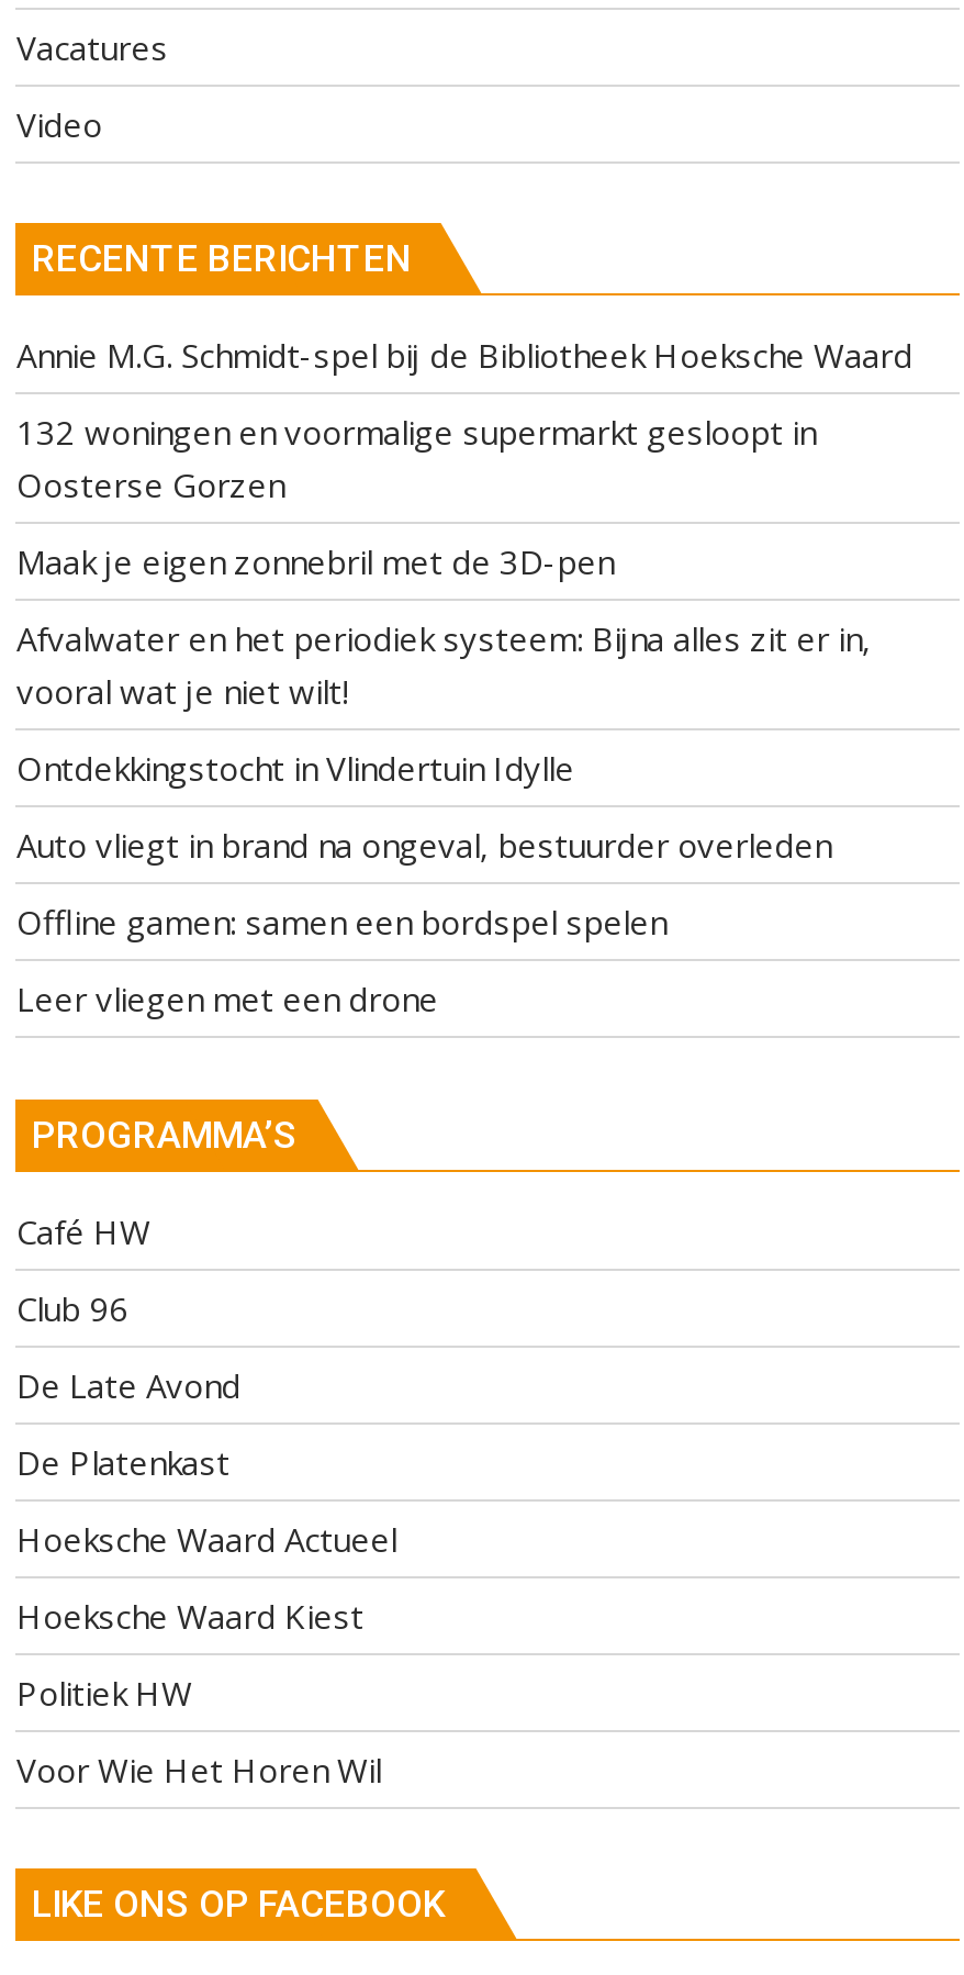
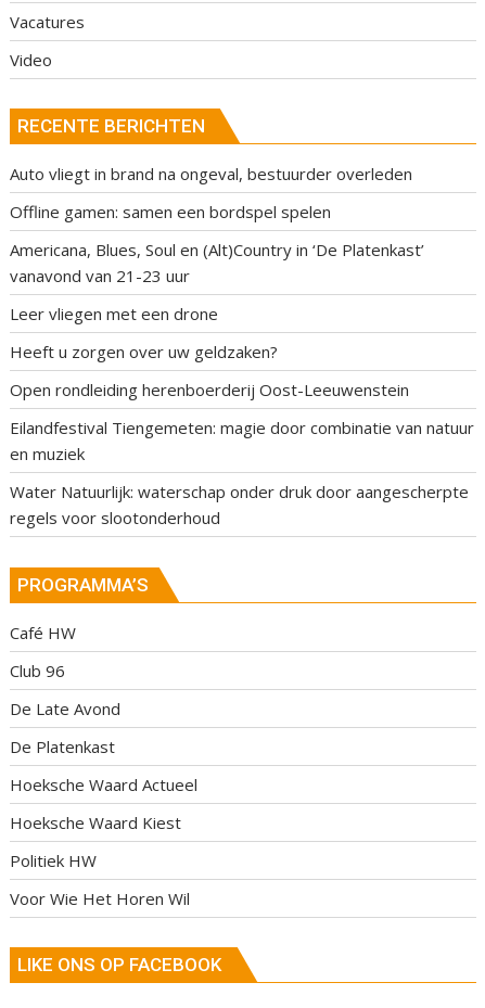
- Annie M.G. Schmidt-spel bij de Bibliotheek Hoeksche Waard
- 132 woningen en voormalige supermarkt gesloopt in
- Oosterse Gorzen
- Maak je eigen zonnebril met de 3D-pen
- Afvalwater en het periodiek systeem: Bijna alles zit er in,
- vooral wat je niet wilt!
- Ontdekkingstocht in Vlindertuin Idylle

moved up: Auto vliegt in brand na ongeval, bestuurder overleden | Offline gamen: samen een bordspel spelen

+ Americana, Blues, Soul en (Alt)Country in ‘De Platenkast’
+ vanavond van 21-23 uur

moved up: Leer vliegen met een drone

+ Heeft u zorgen over uw geldzaken?
+ Open rondleiding herenboerderij Oost-Leeuwenstein
+ Eilandfestival Tiengemeten: magie door combinatie van natuur
+ en muziek
+ Water Natuurlijk: waterschap onder druk door aangescherpte
+ regels voor slootonderhoud
